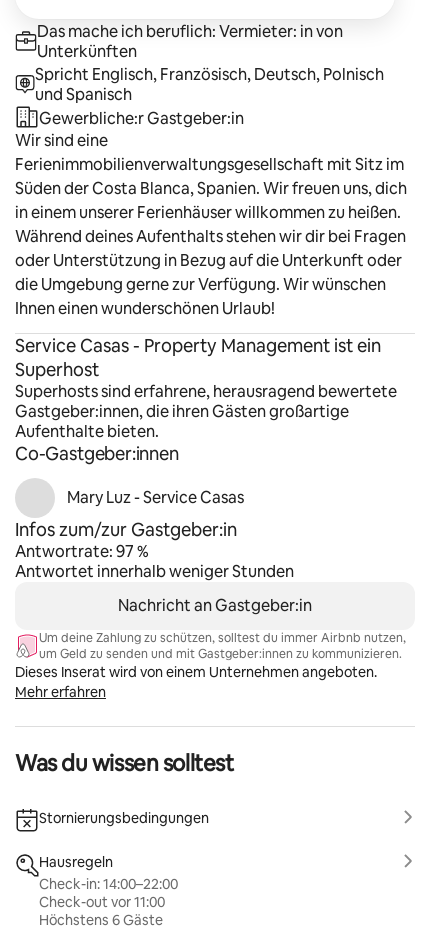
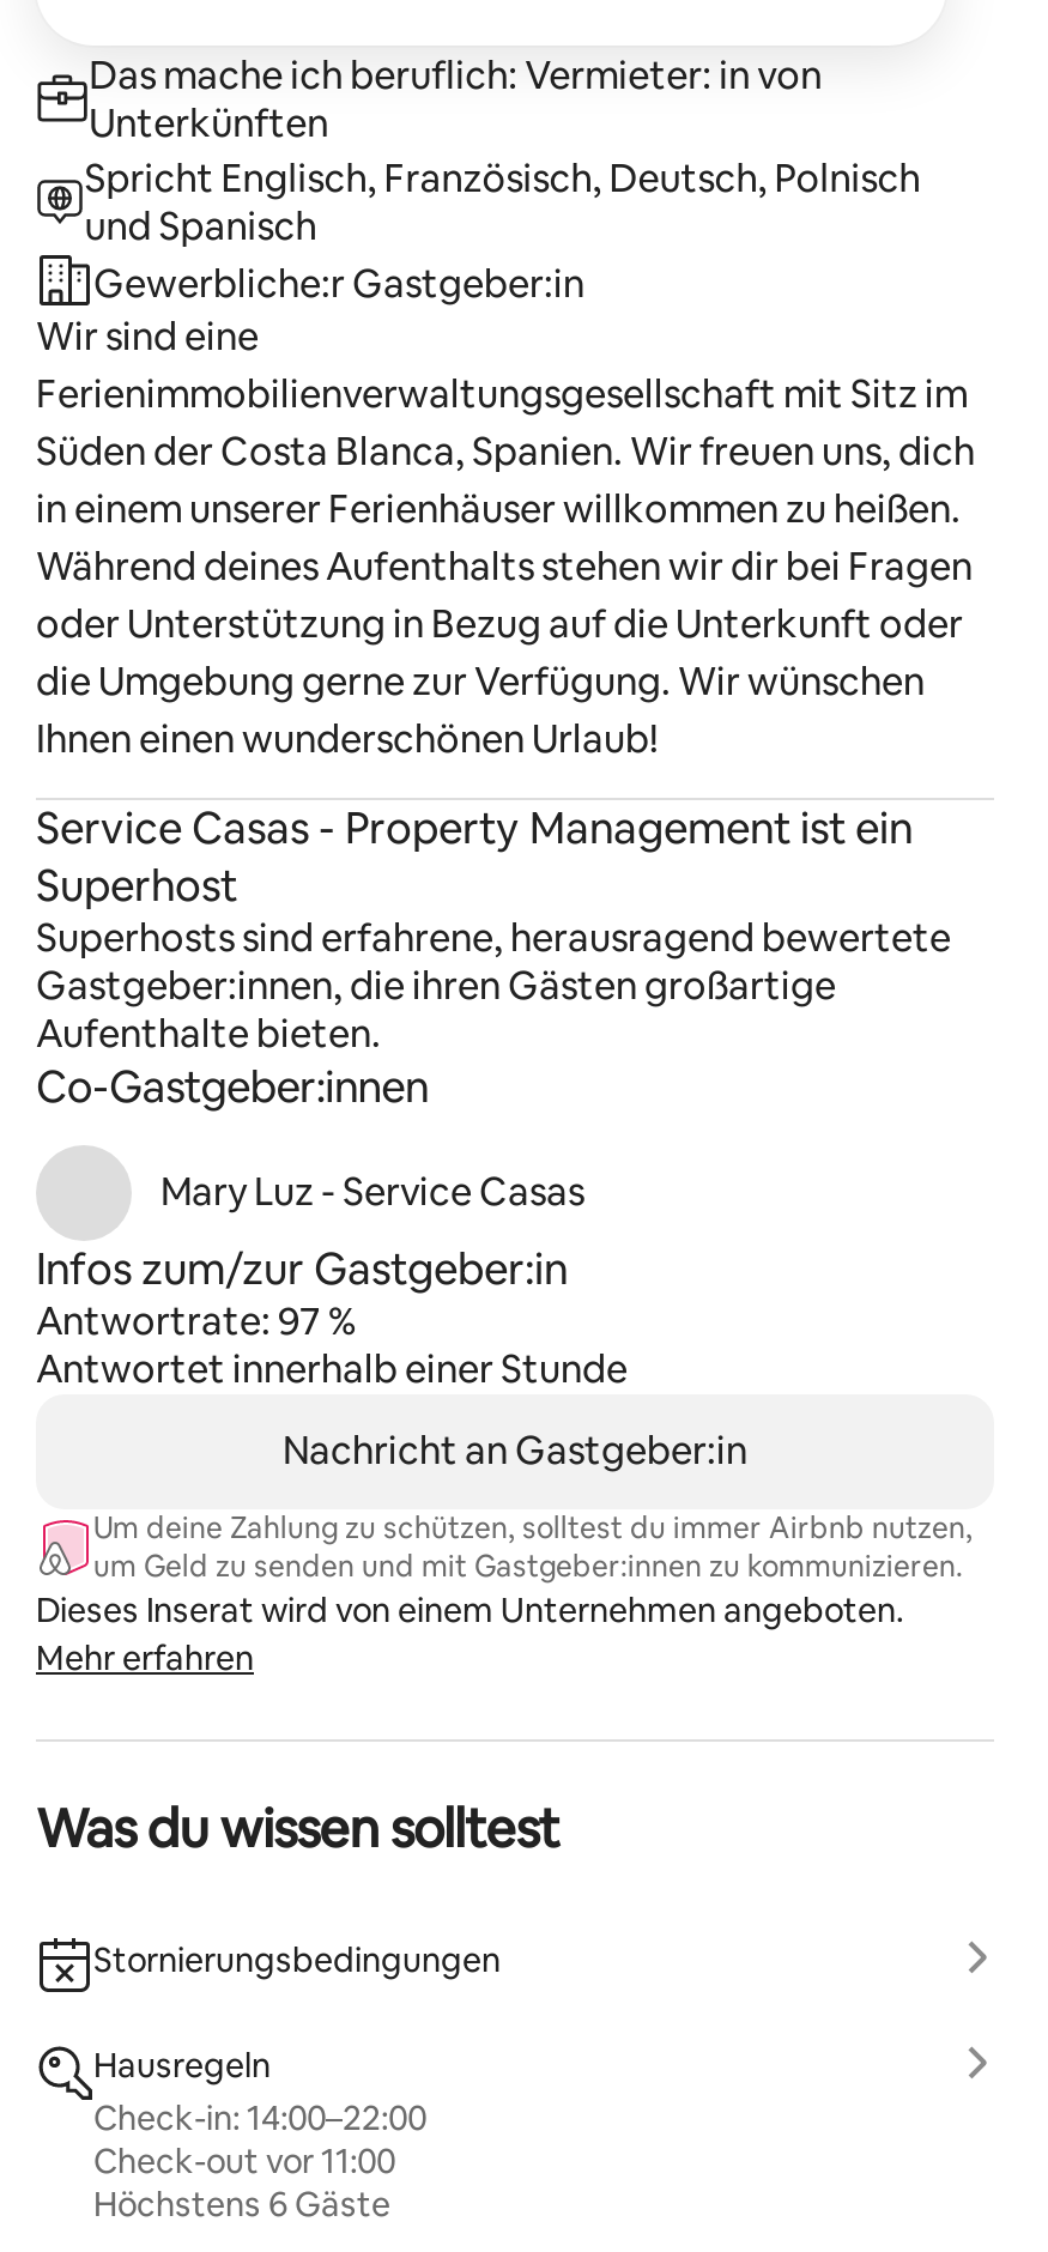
- Antwortet innerhalb weniger Stunden
+ Antwortet innerhalb einer Stunde
